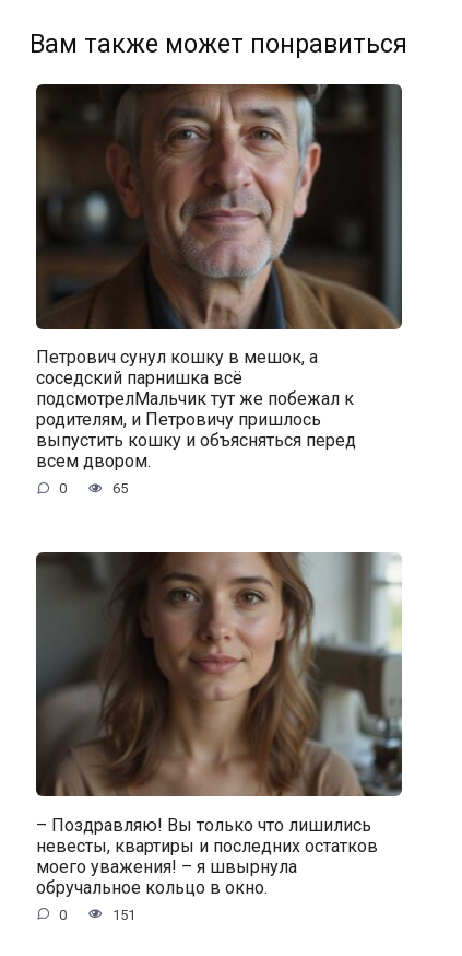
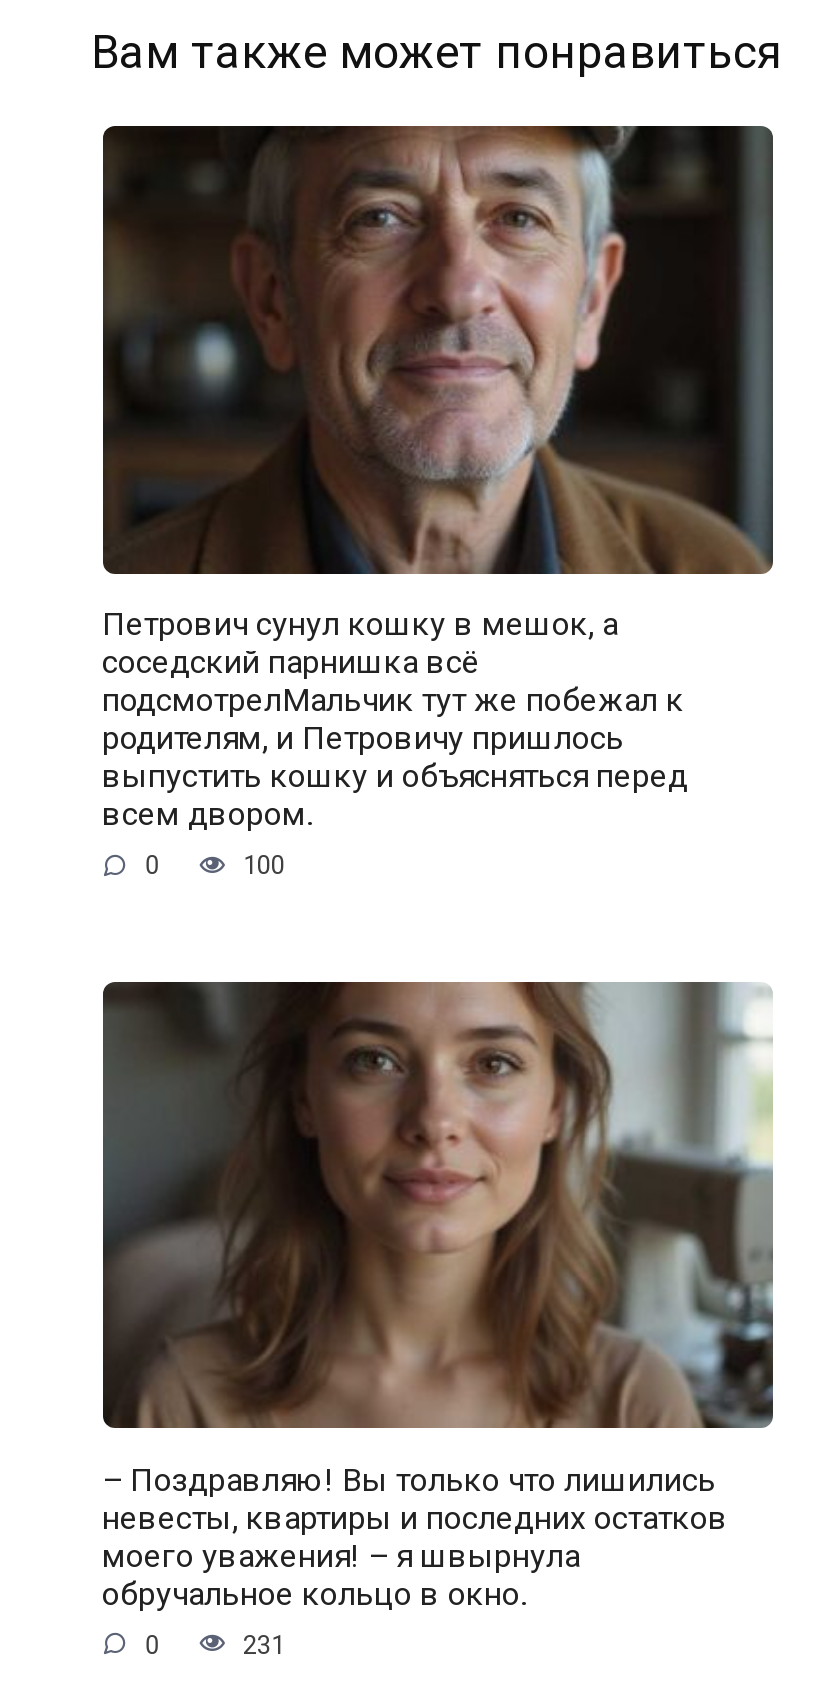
- 65
+ 100

- 151
+ 231
